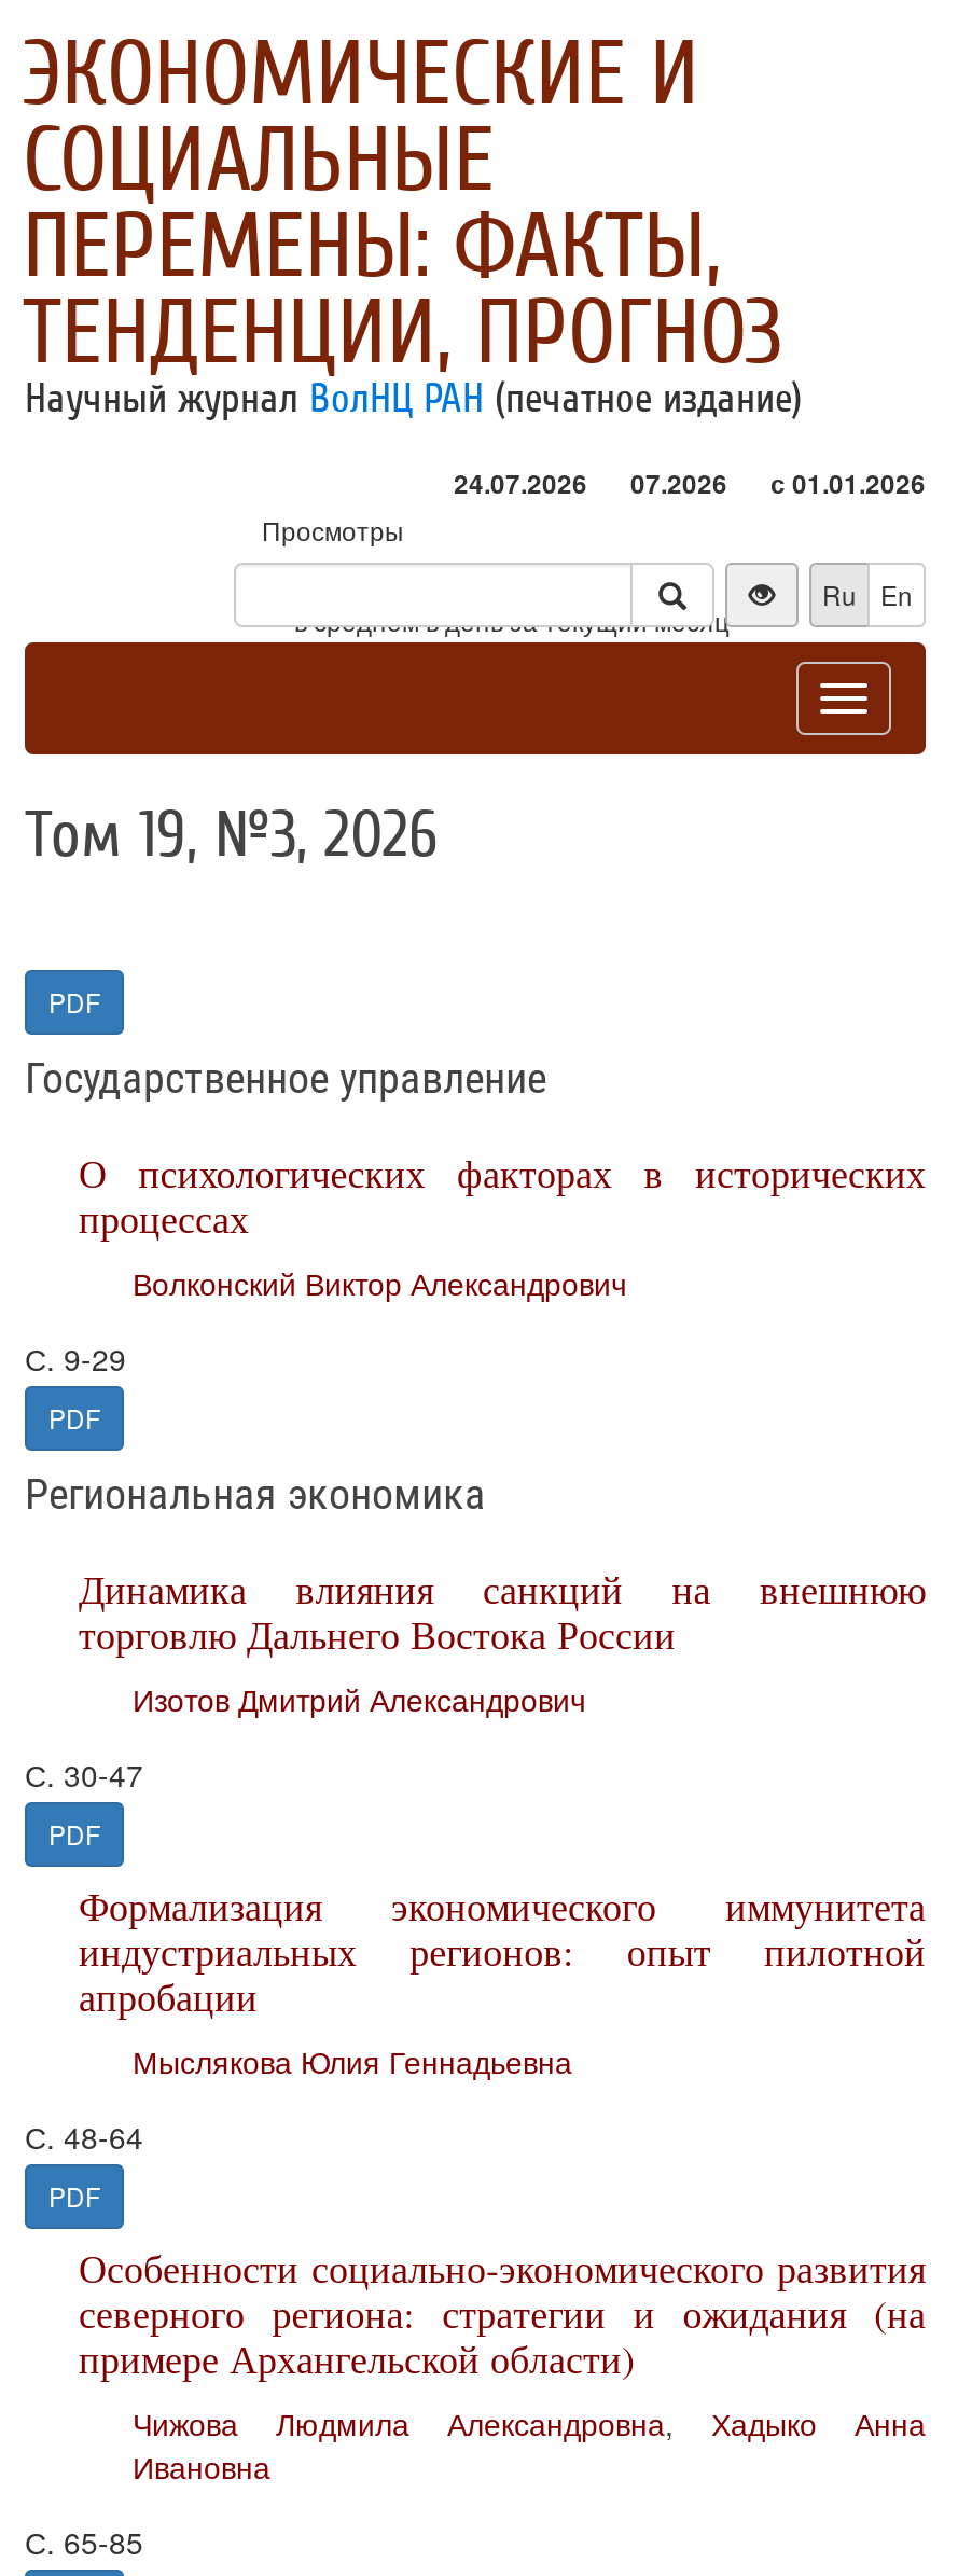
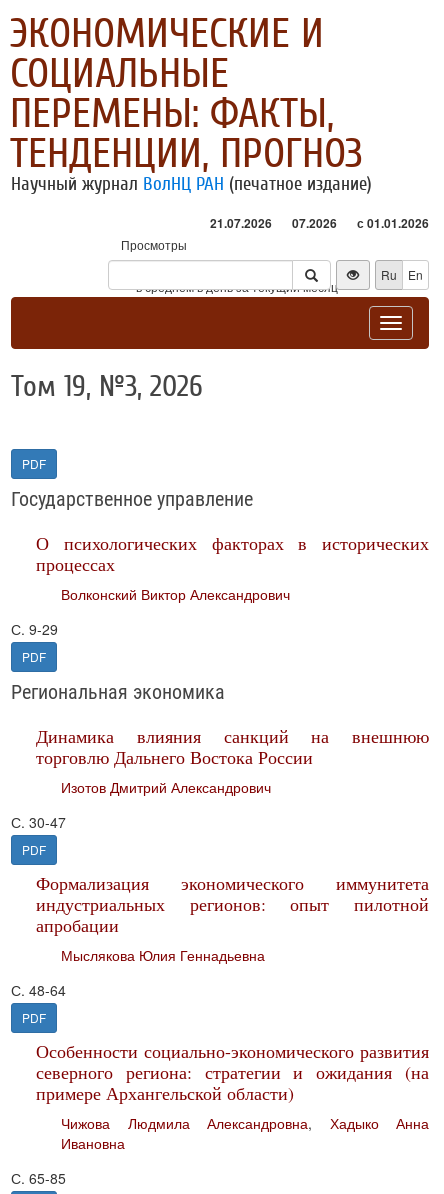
- 24.07.2026 07.2026 с 01.01.2026
+ 21.07.2026 07.2026 с 01.01.2026
